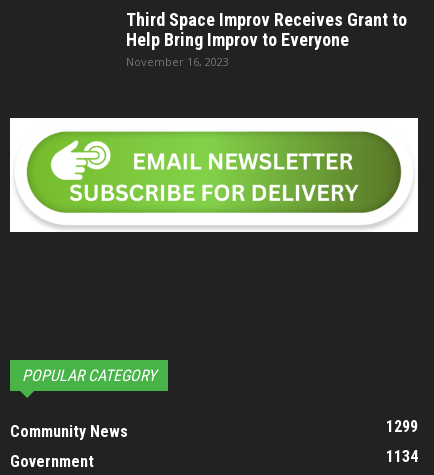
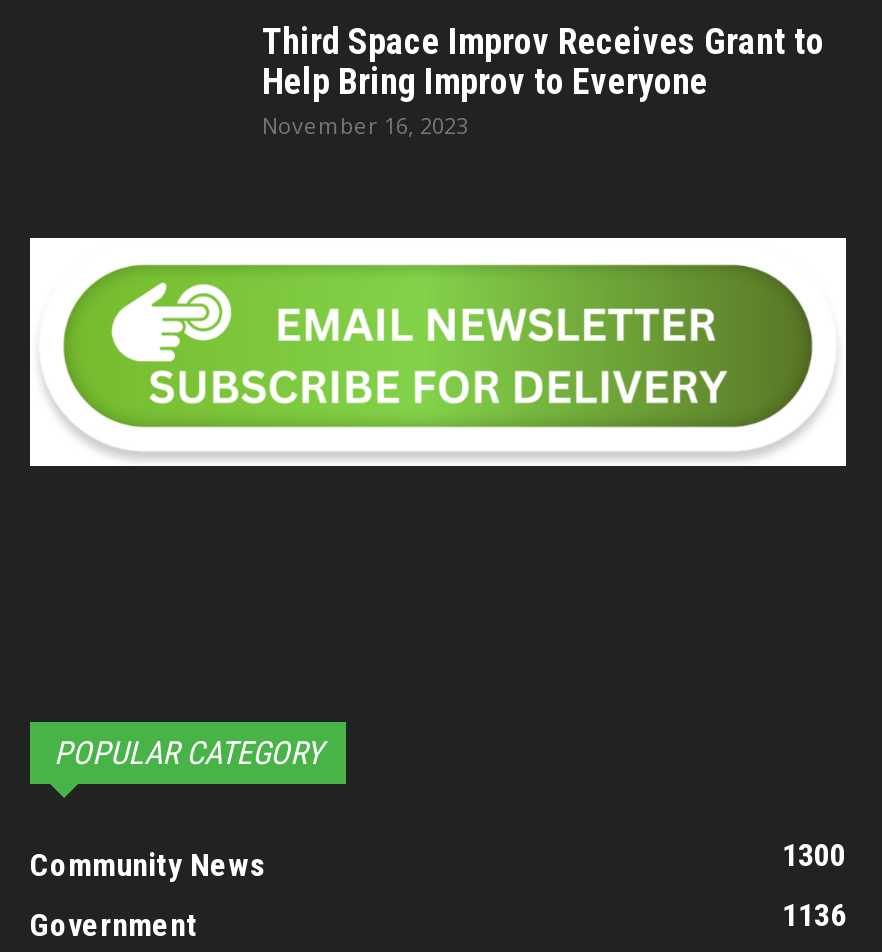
- 1299
+ 1300

- 1134
+ 1136
